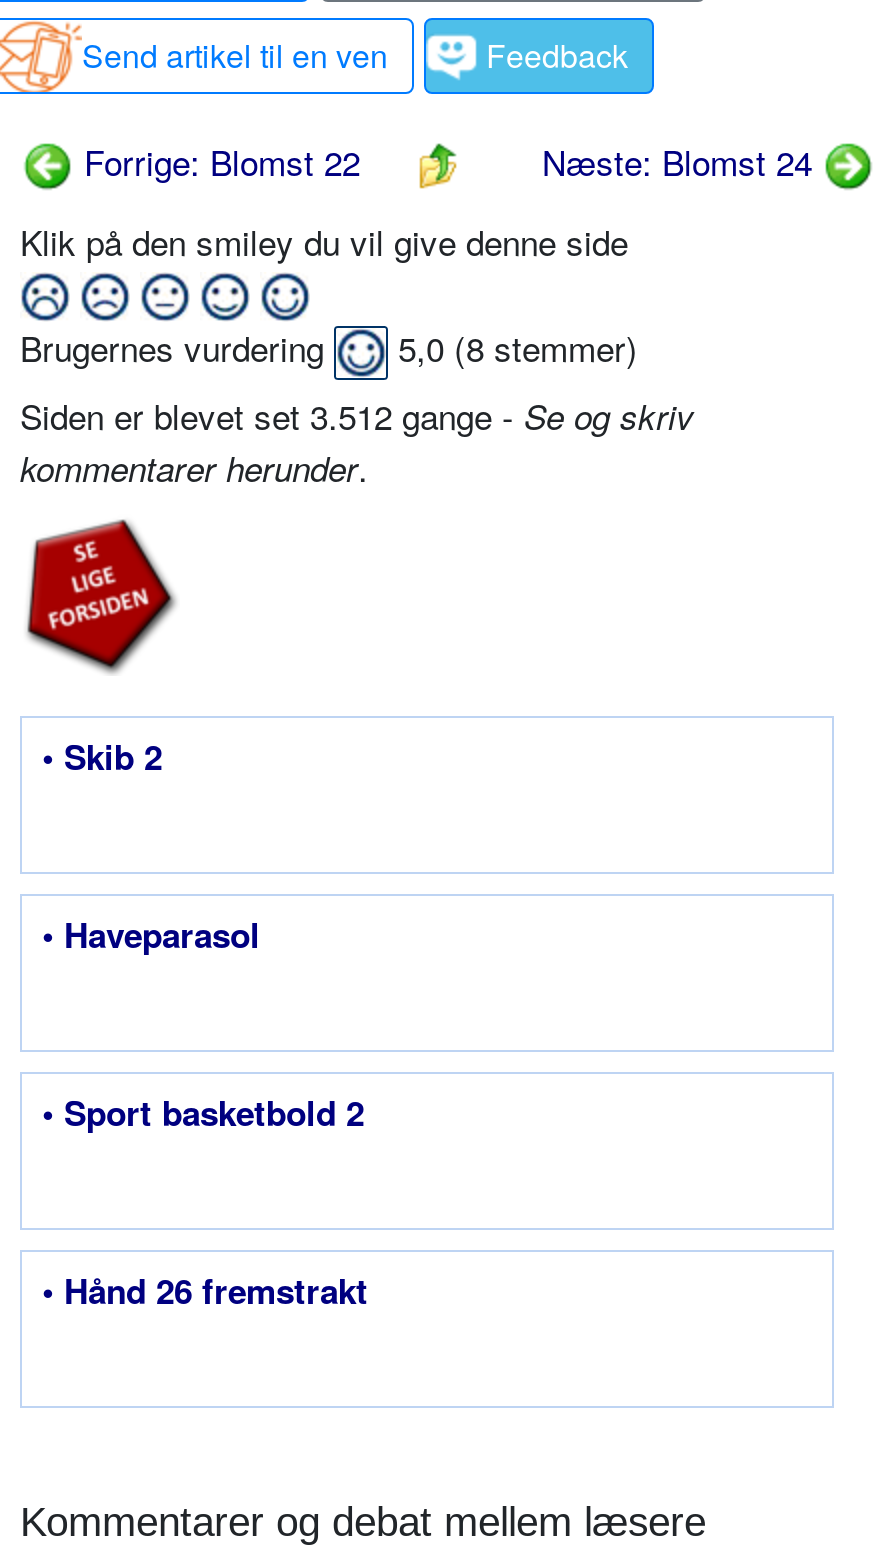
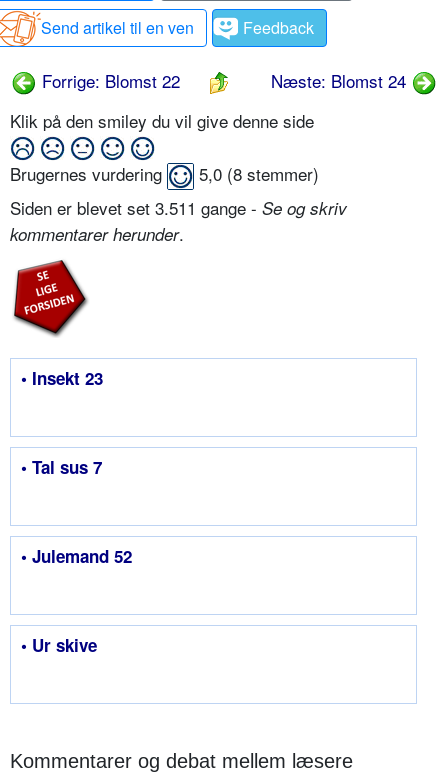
- Siden er blevet set 3.512 gange - Se og skriv
+ Siden er blevet set 3.511 gange - Se og skriv

- • Skib 2
+ • Insekt 23

- • Haveparasol
+ • Tal sus 7

- • Sport basketbold 2
+ • Julemand 52

- • Hånd 26 fremstrakt
+ • Ur skive
